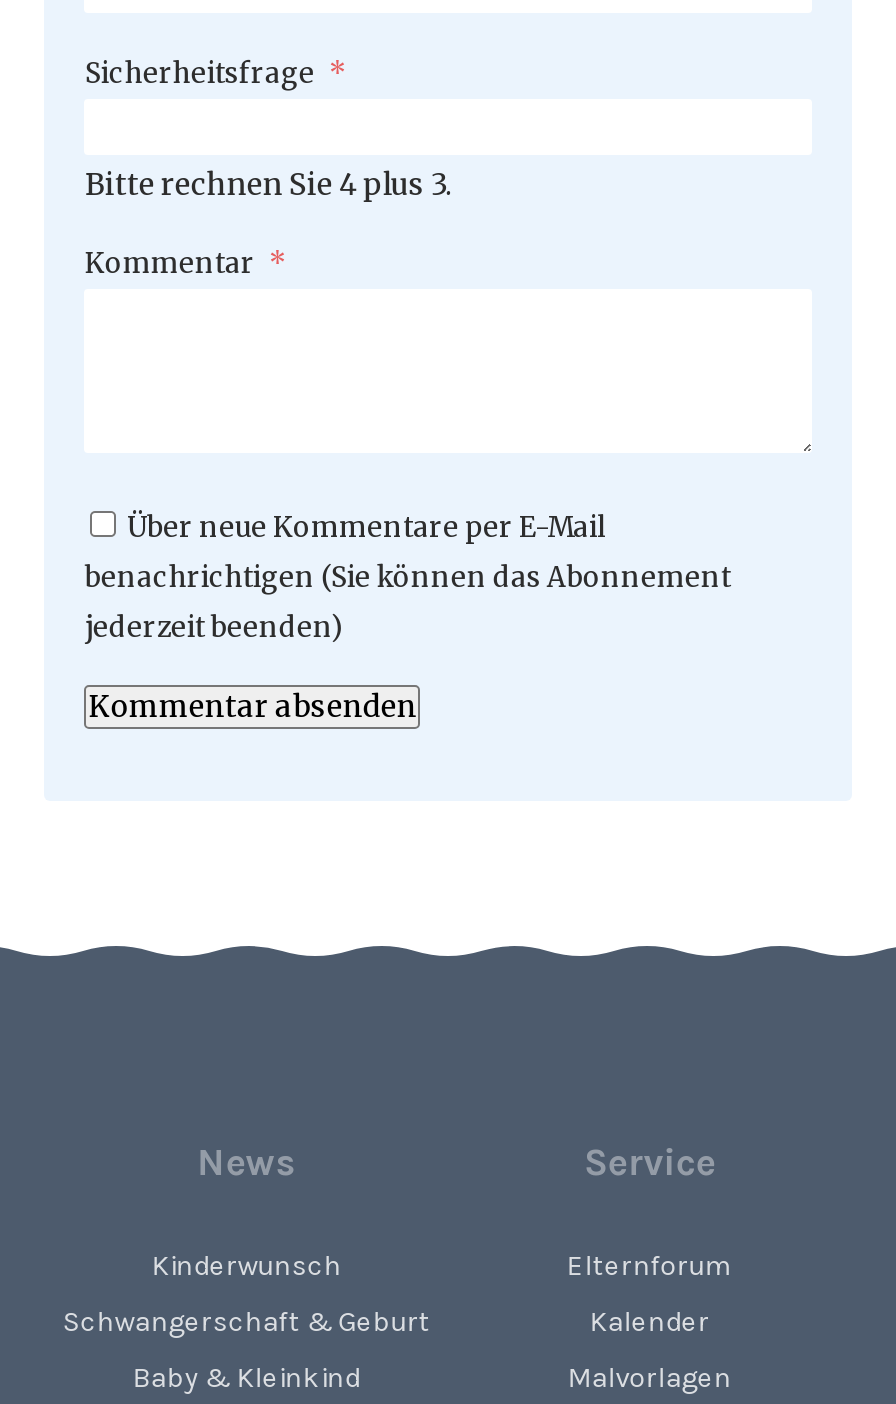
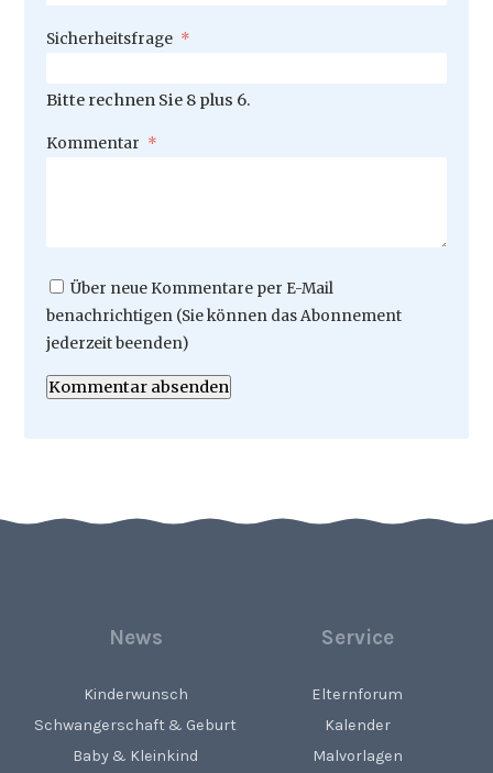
- Bitte rechnen Sie 4 plus 3.
+ Bitte rechnen Sie 8 plus 6.
